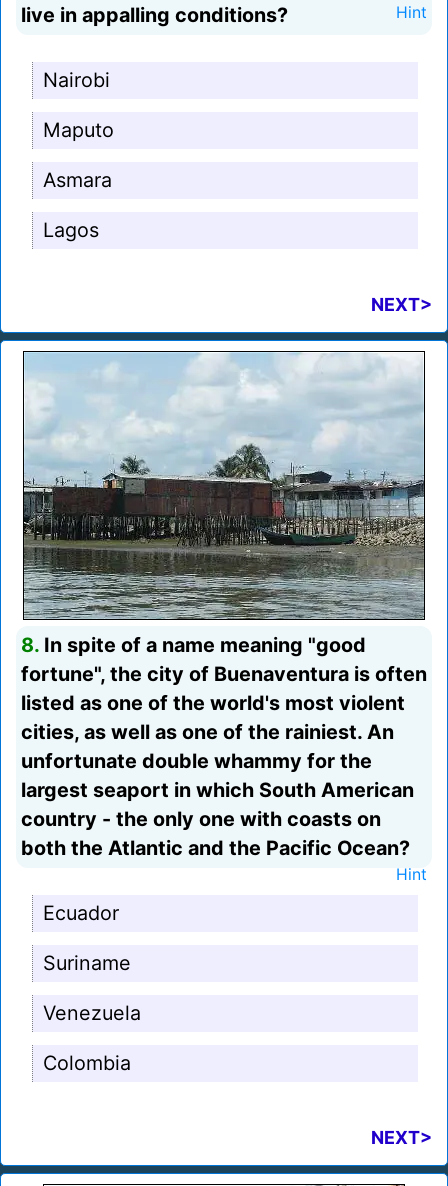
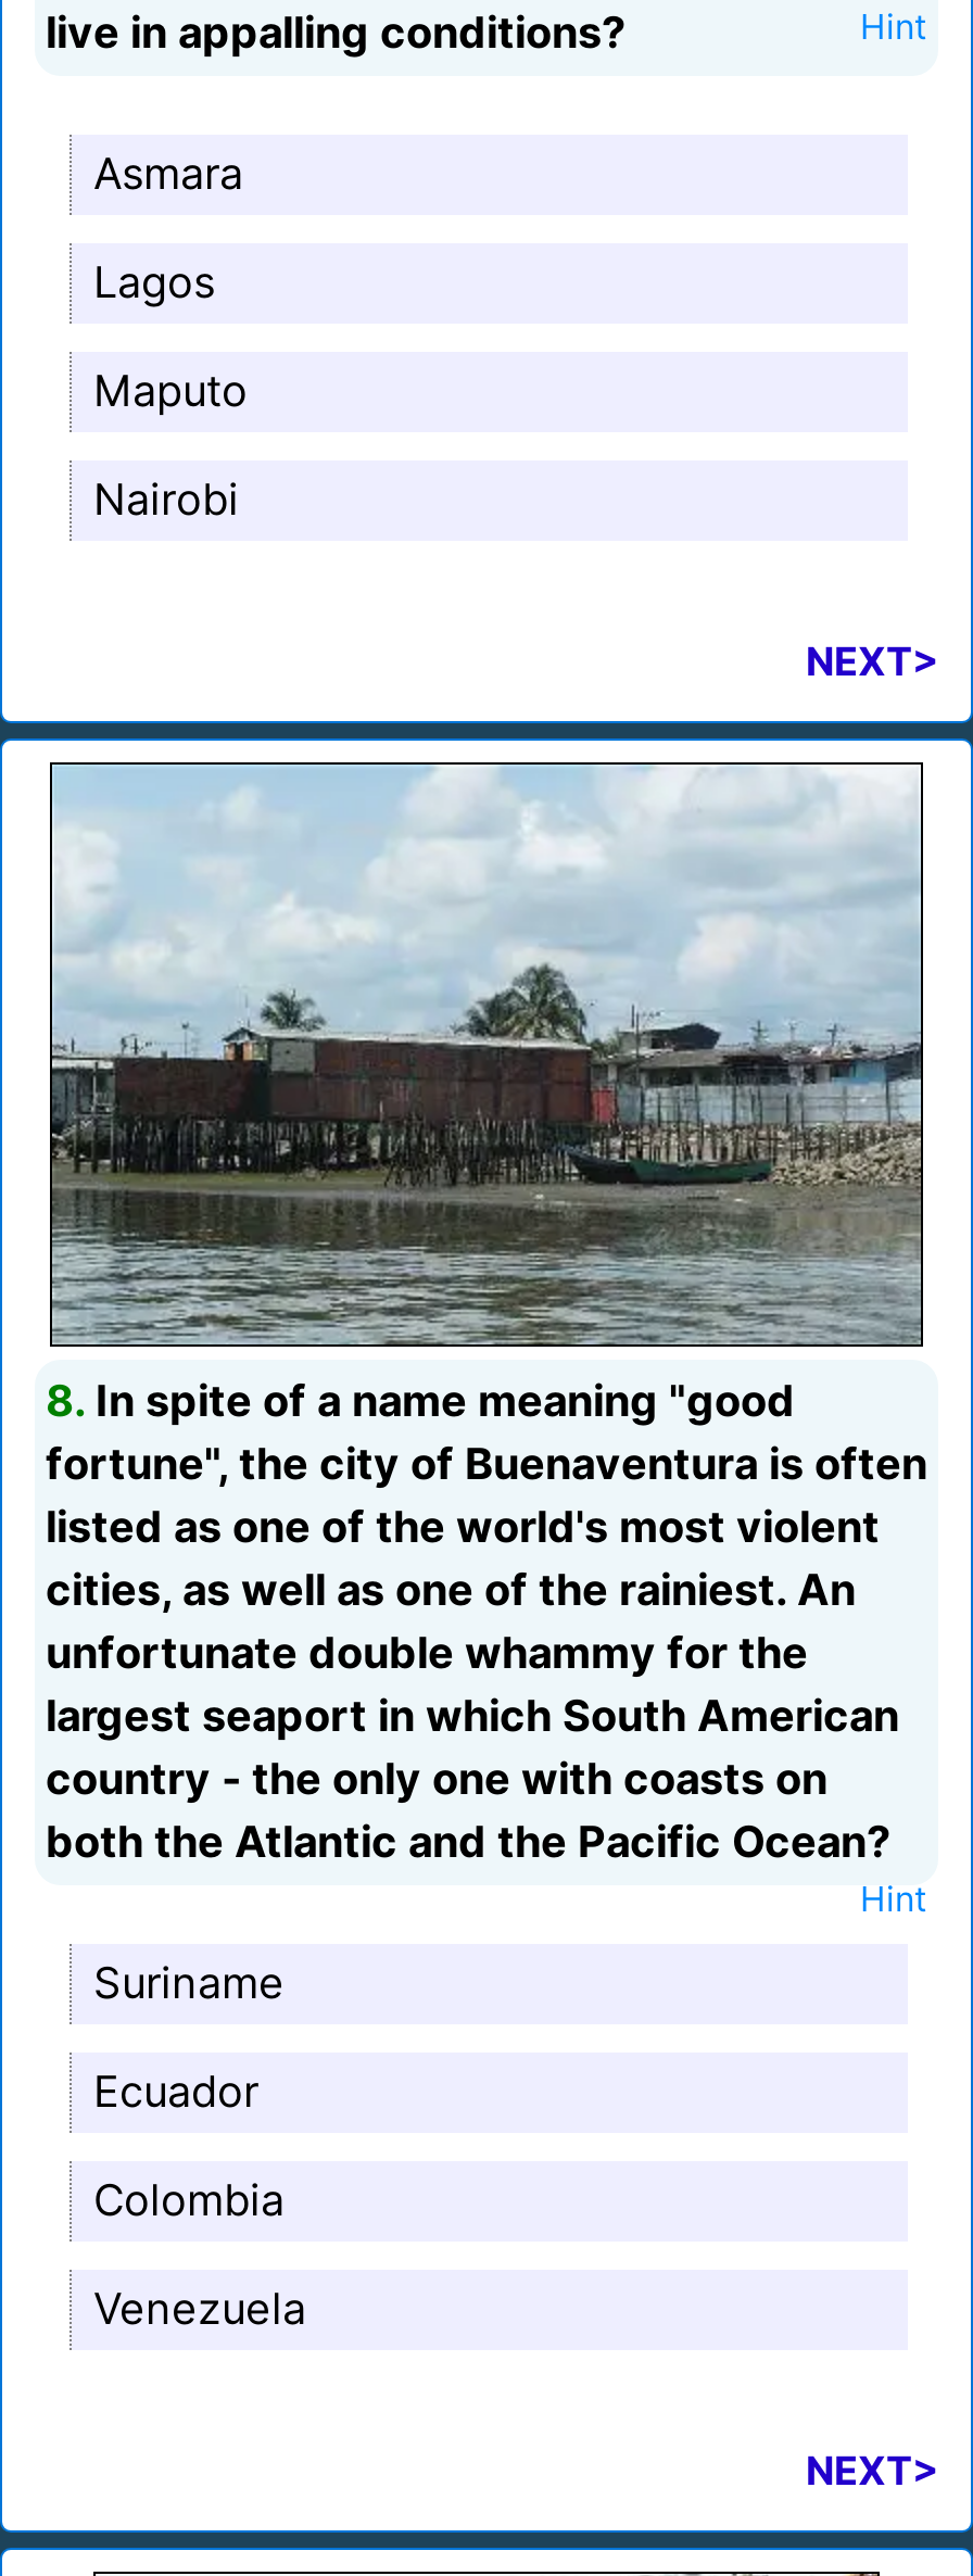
moved down: Nairobi | Maputo

moved up: Asmara | Lagos

moved down: Ecuador

moved up: Suriname

moved down: Venezuela

moved up: Colombia
